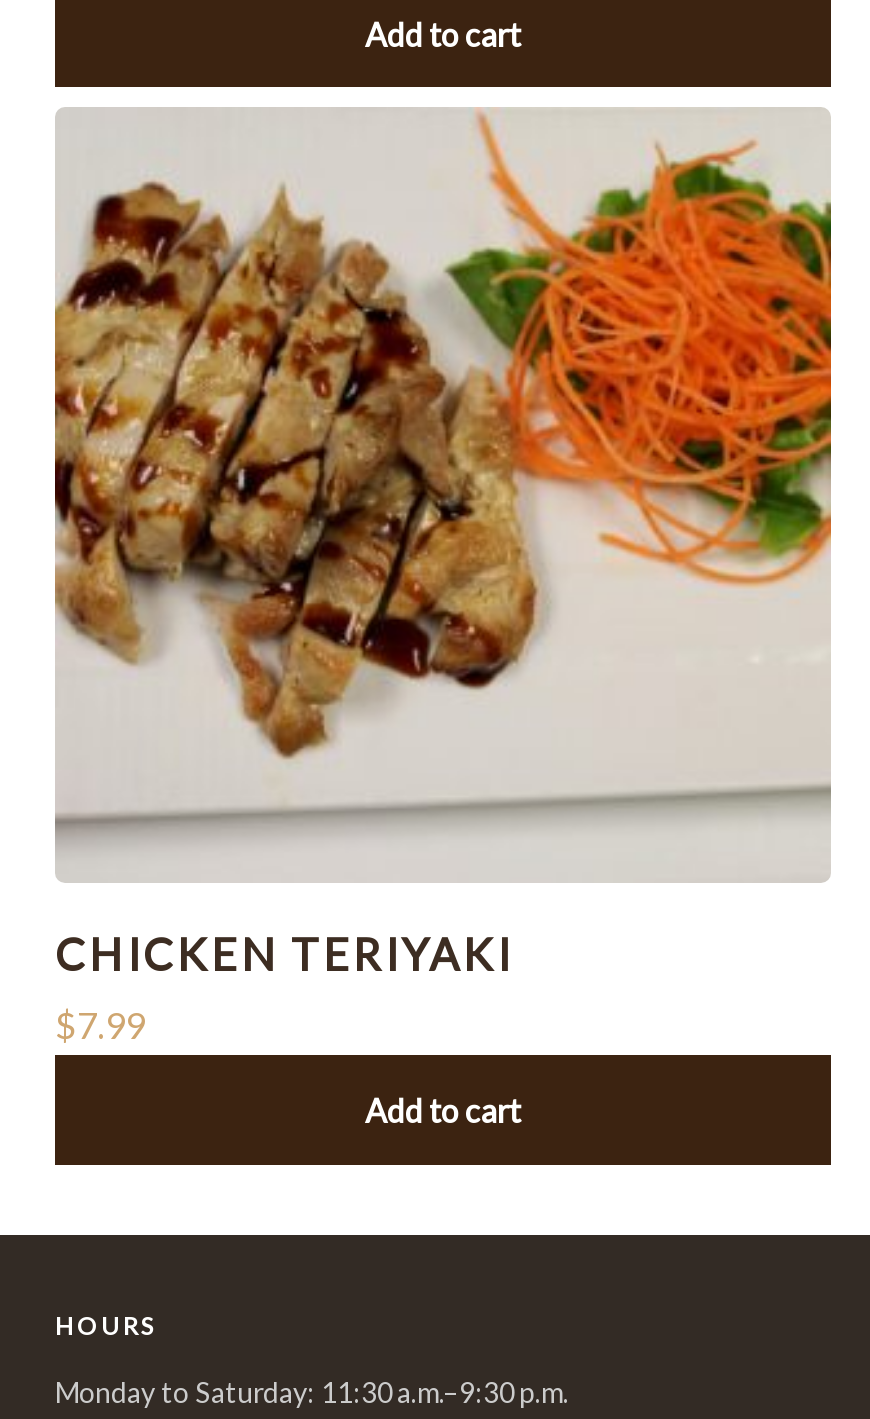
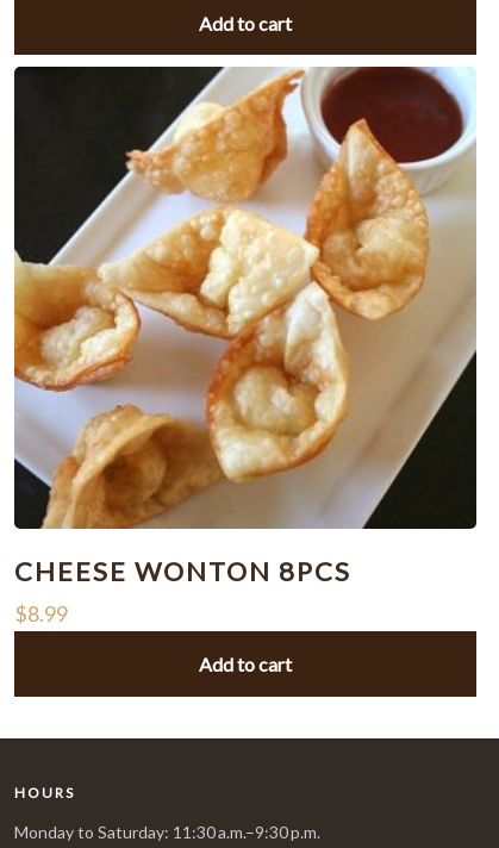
- [image]
- CHICKEN TERIYAKI
- $7.99
+ [image]
+ CHEESE WONTON 8PCS
+ $8.99
